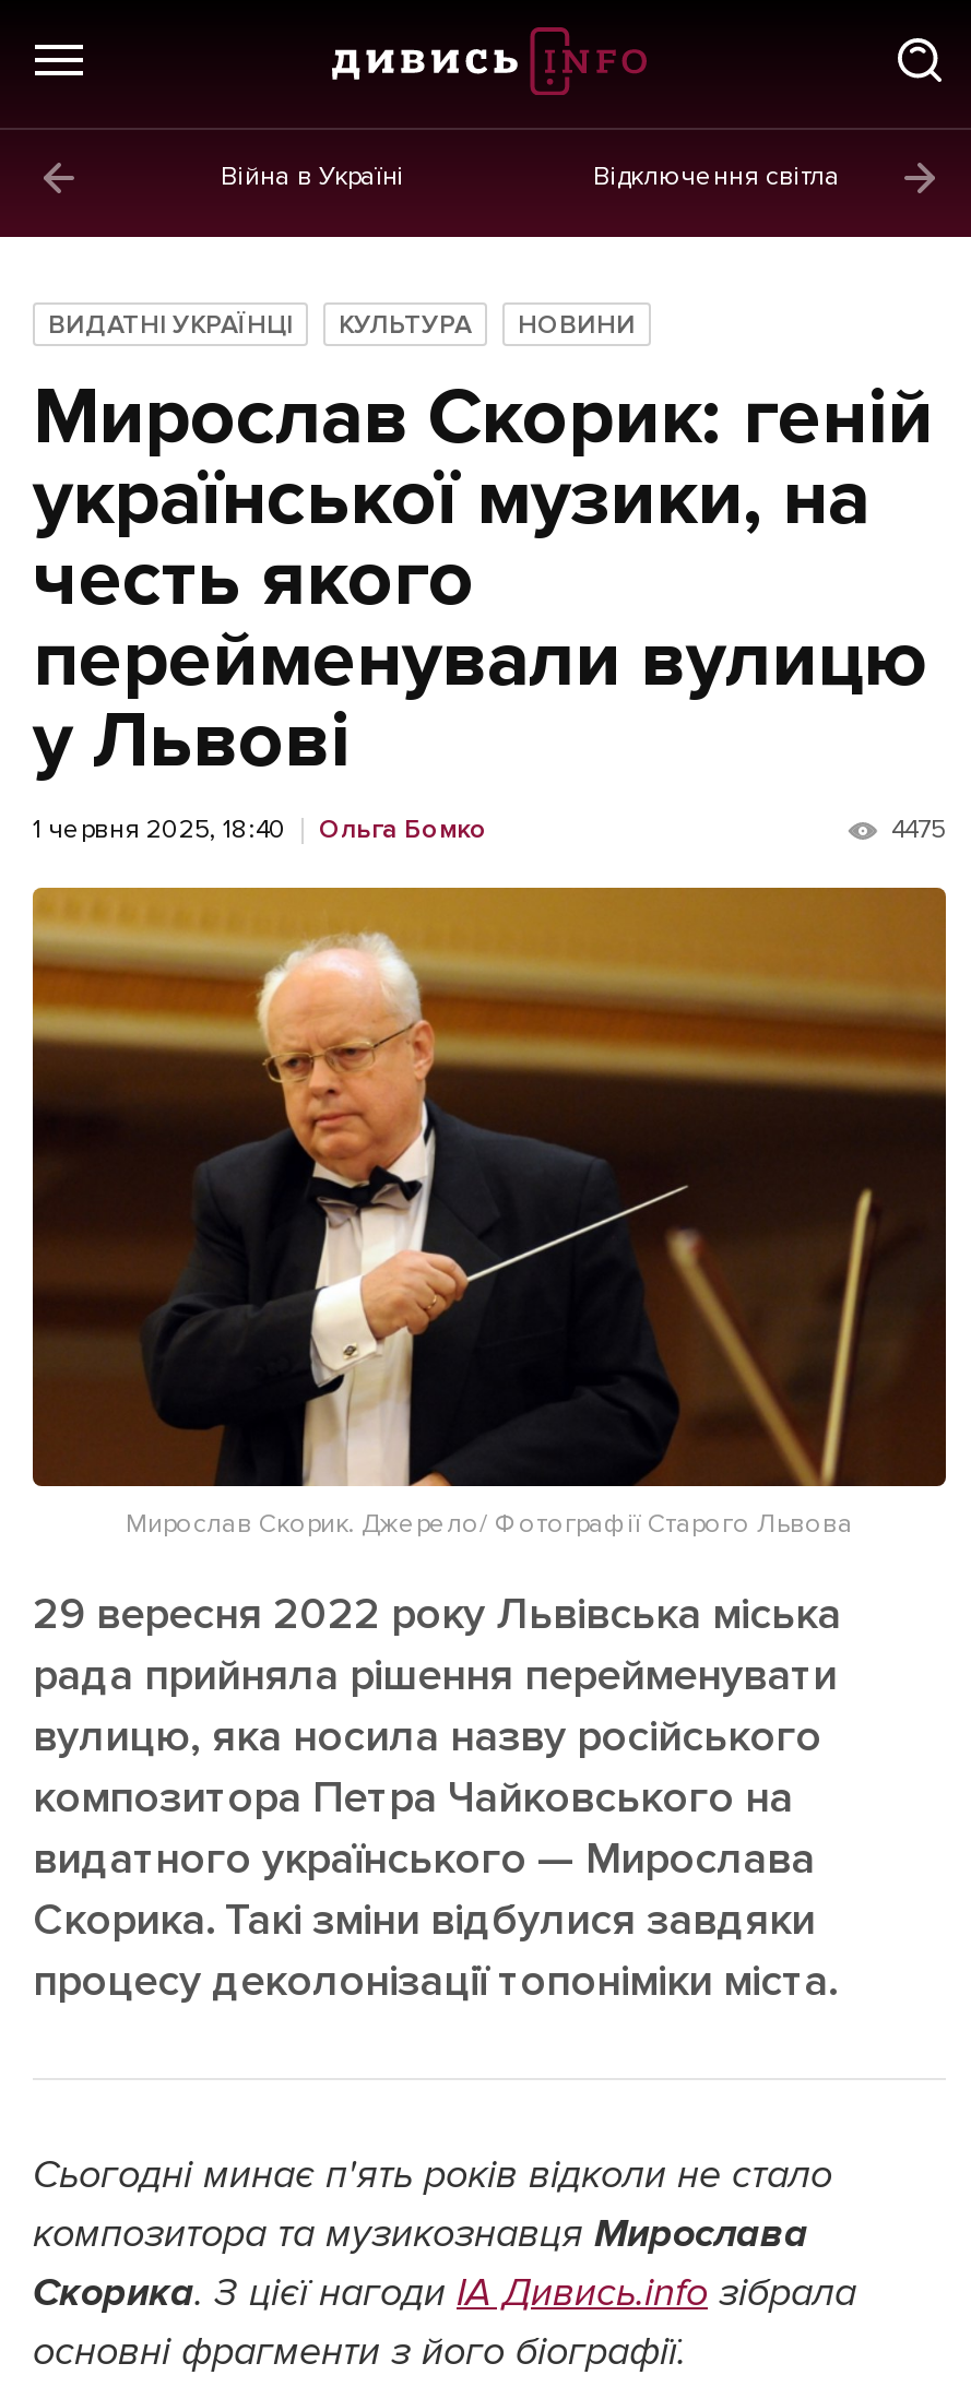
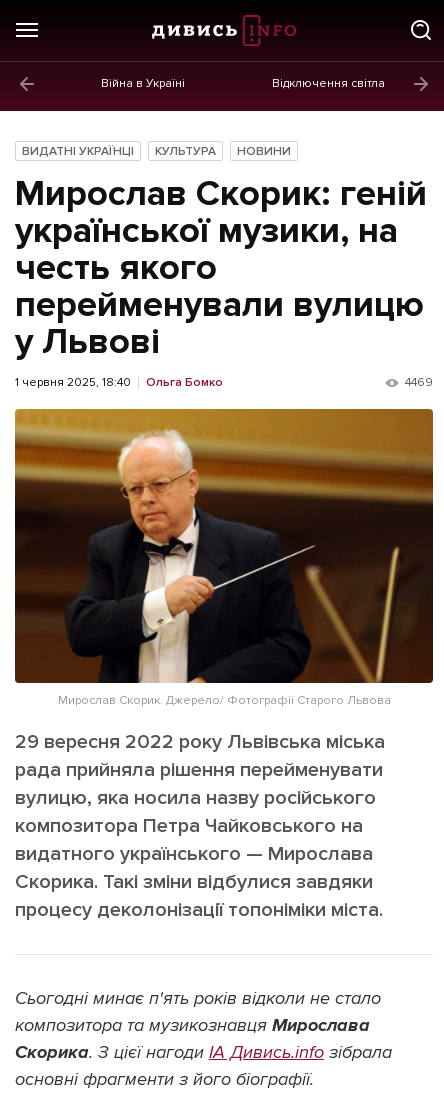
- 4475
+ 4469
